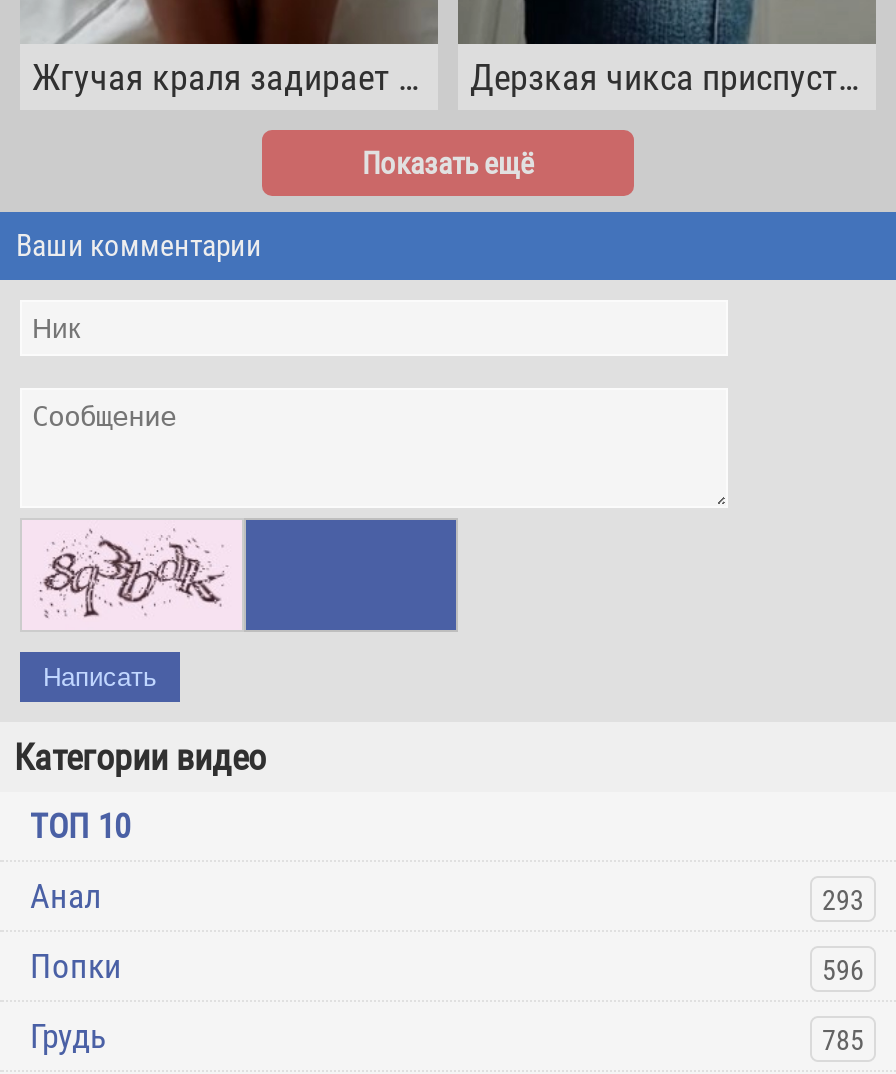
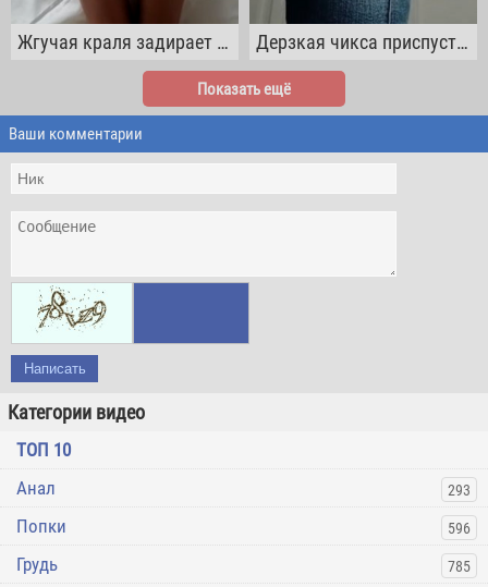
- [image]
+ [image]
